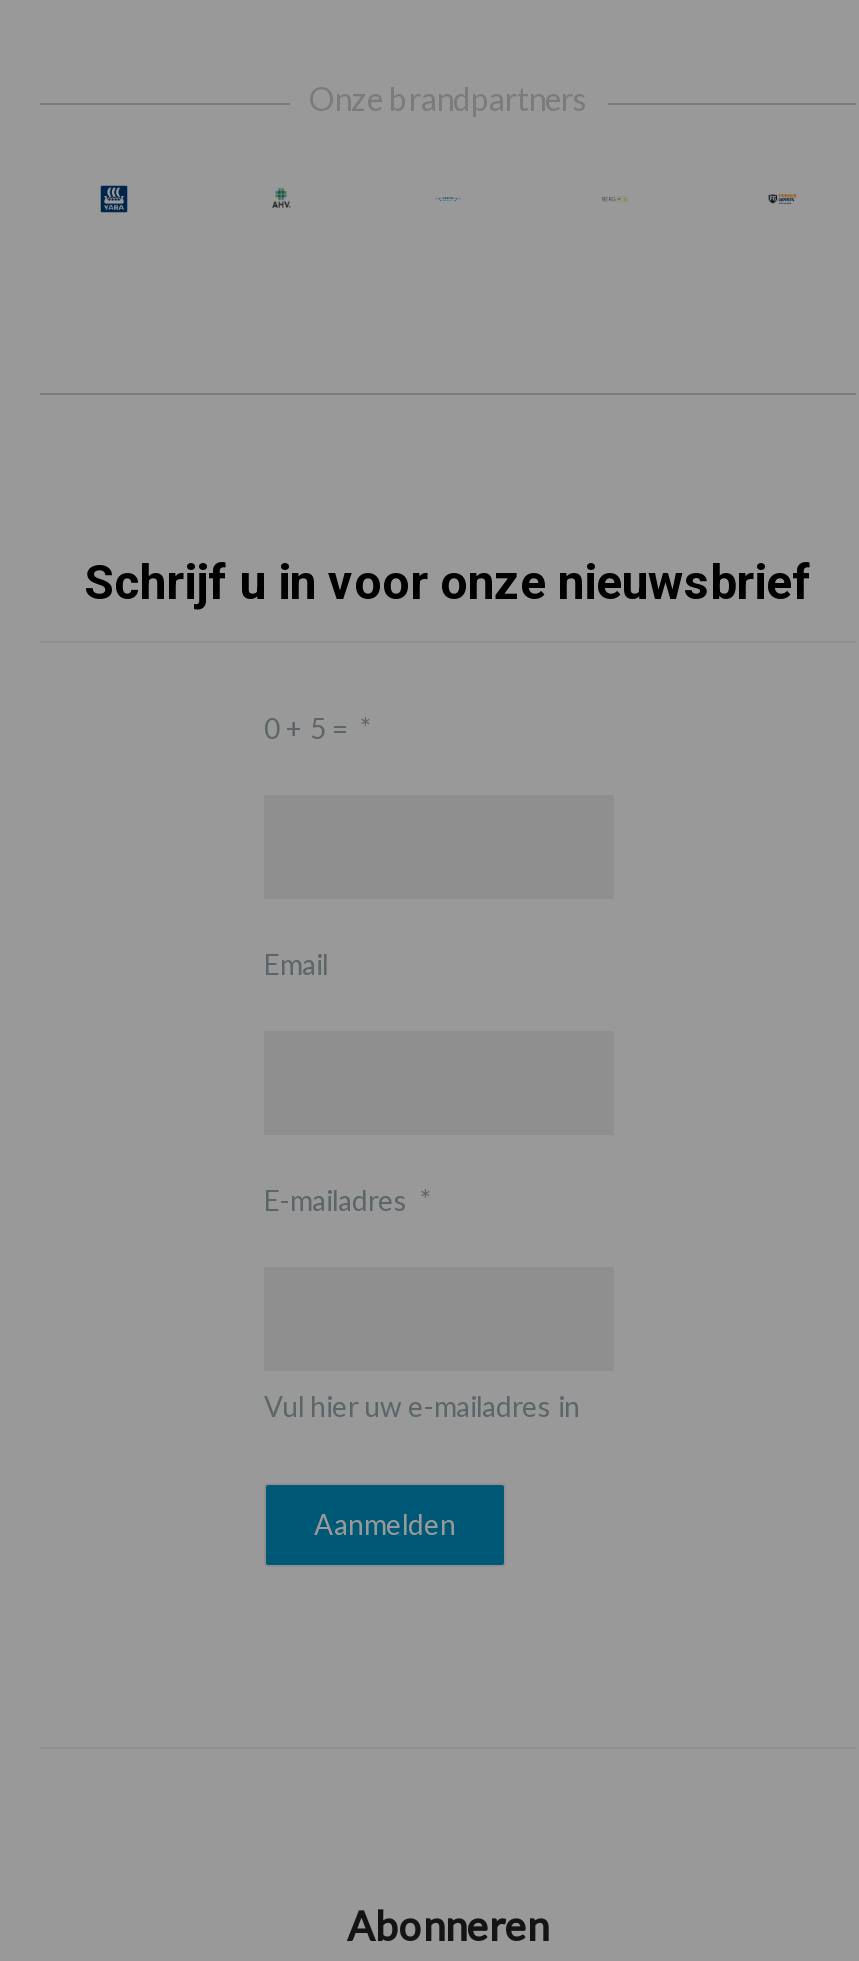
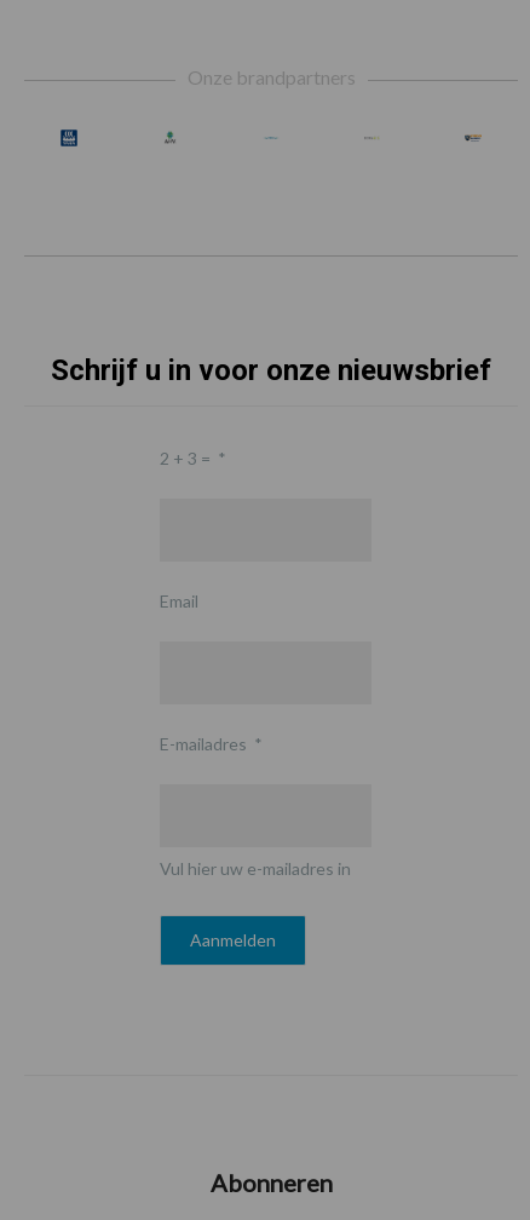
- 0 + 5 = *
+ 2 + 3 = *
